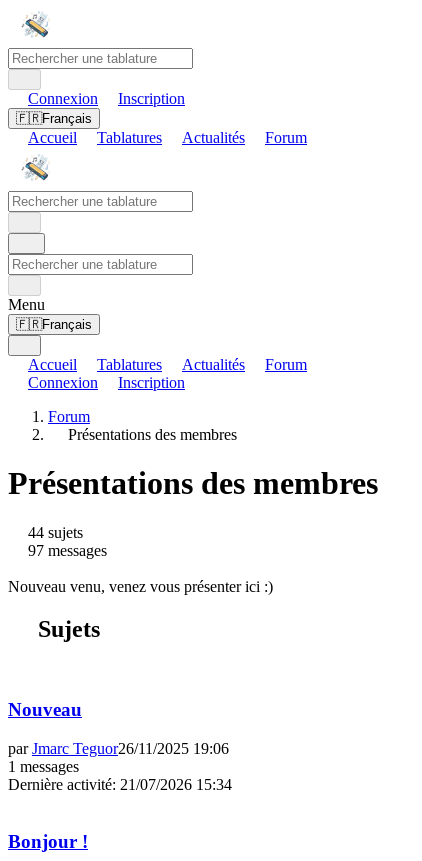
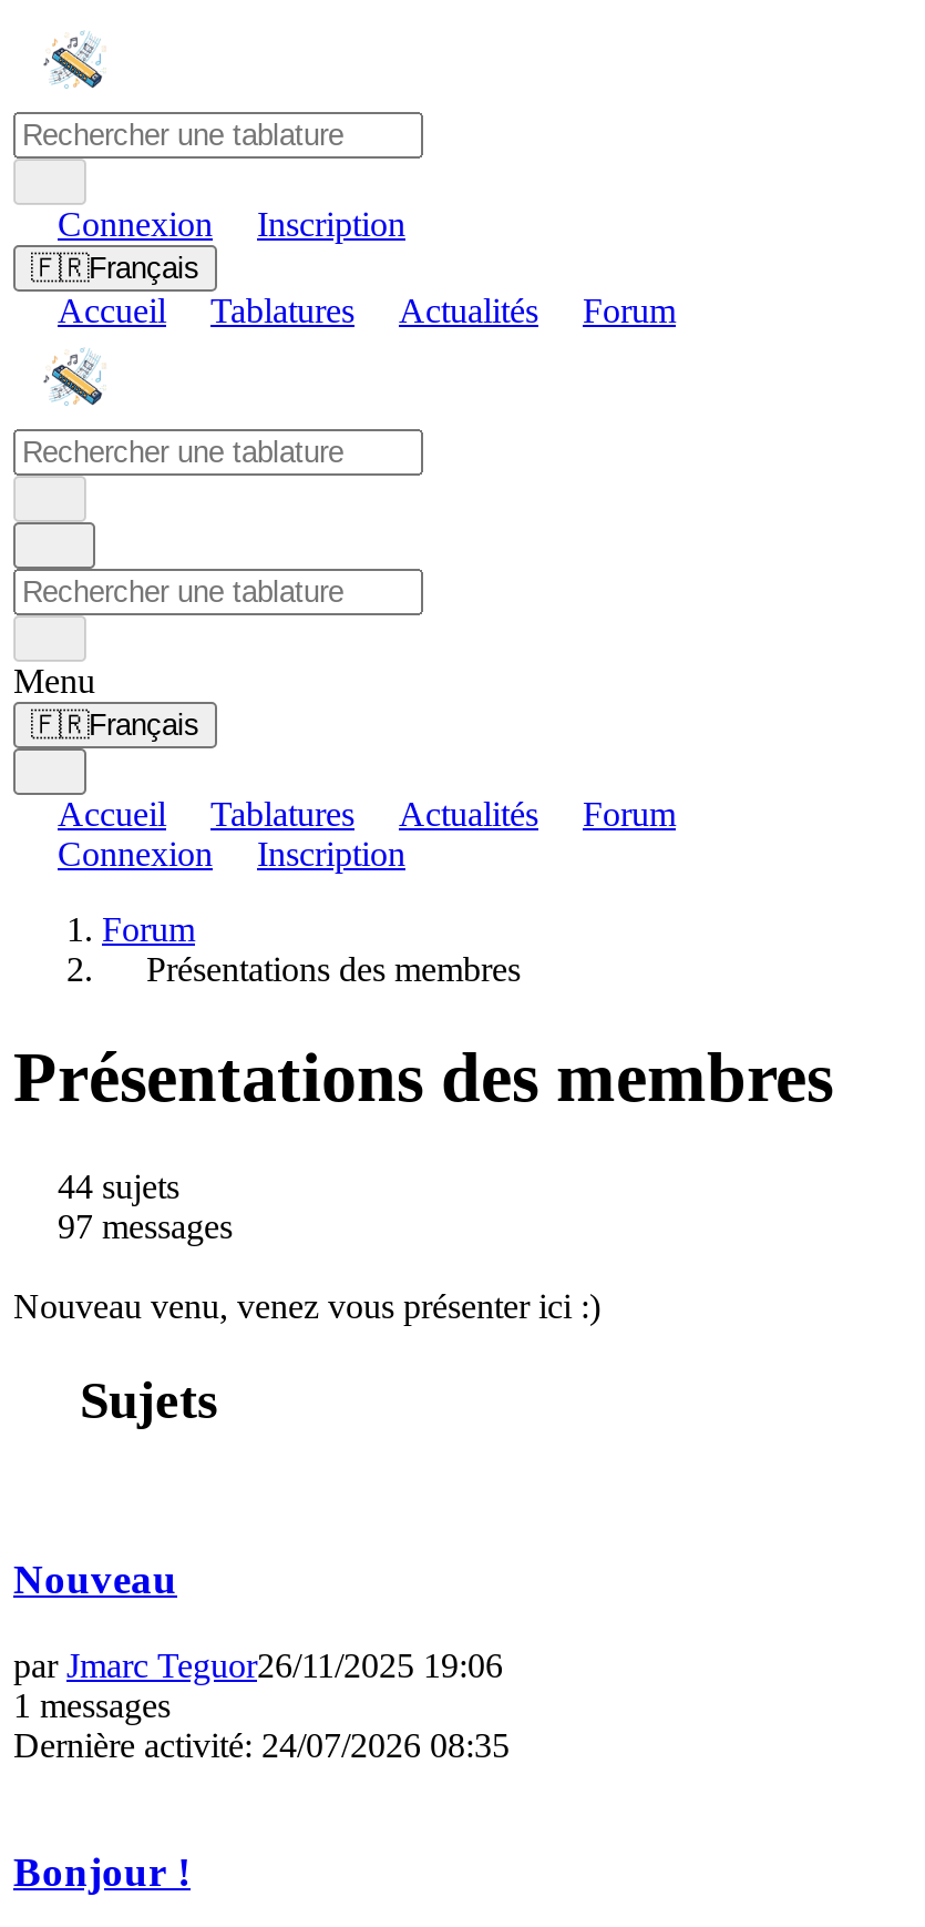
- Dernière activité: 21/07/2026 15:34
+ Dernière activité: 24/07/2026 08:35
